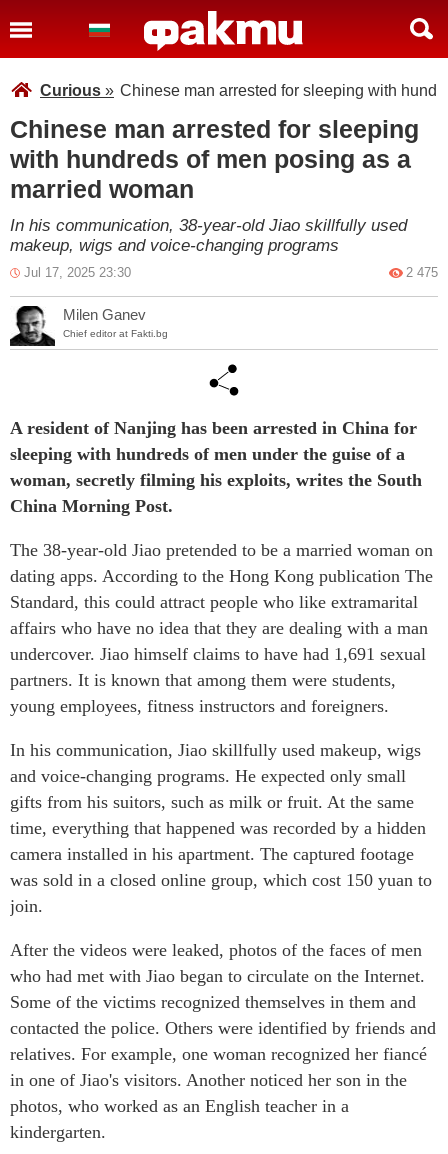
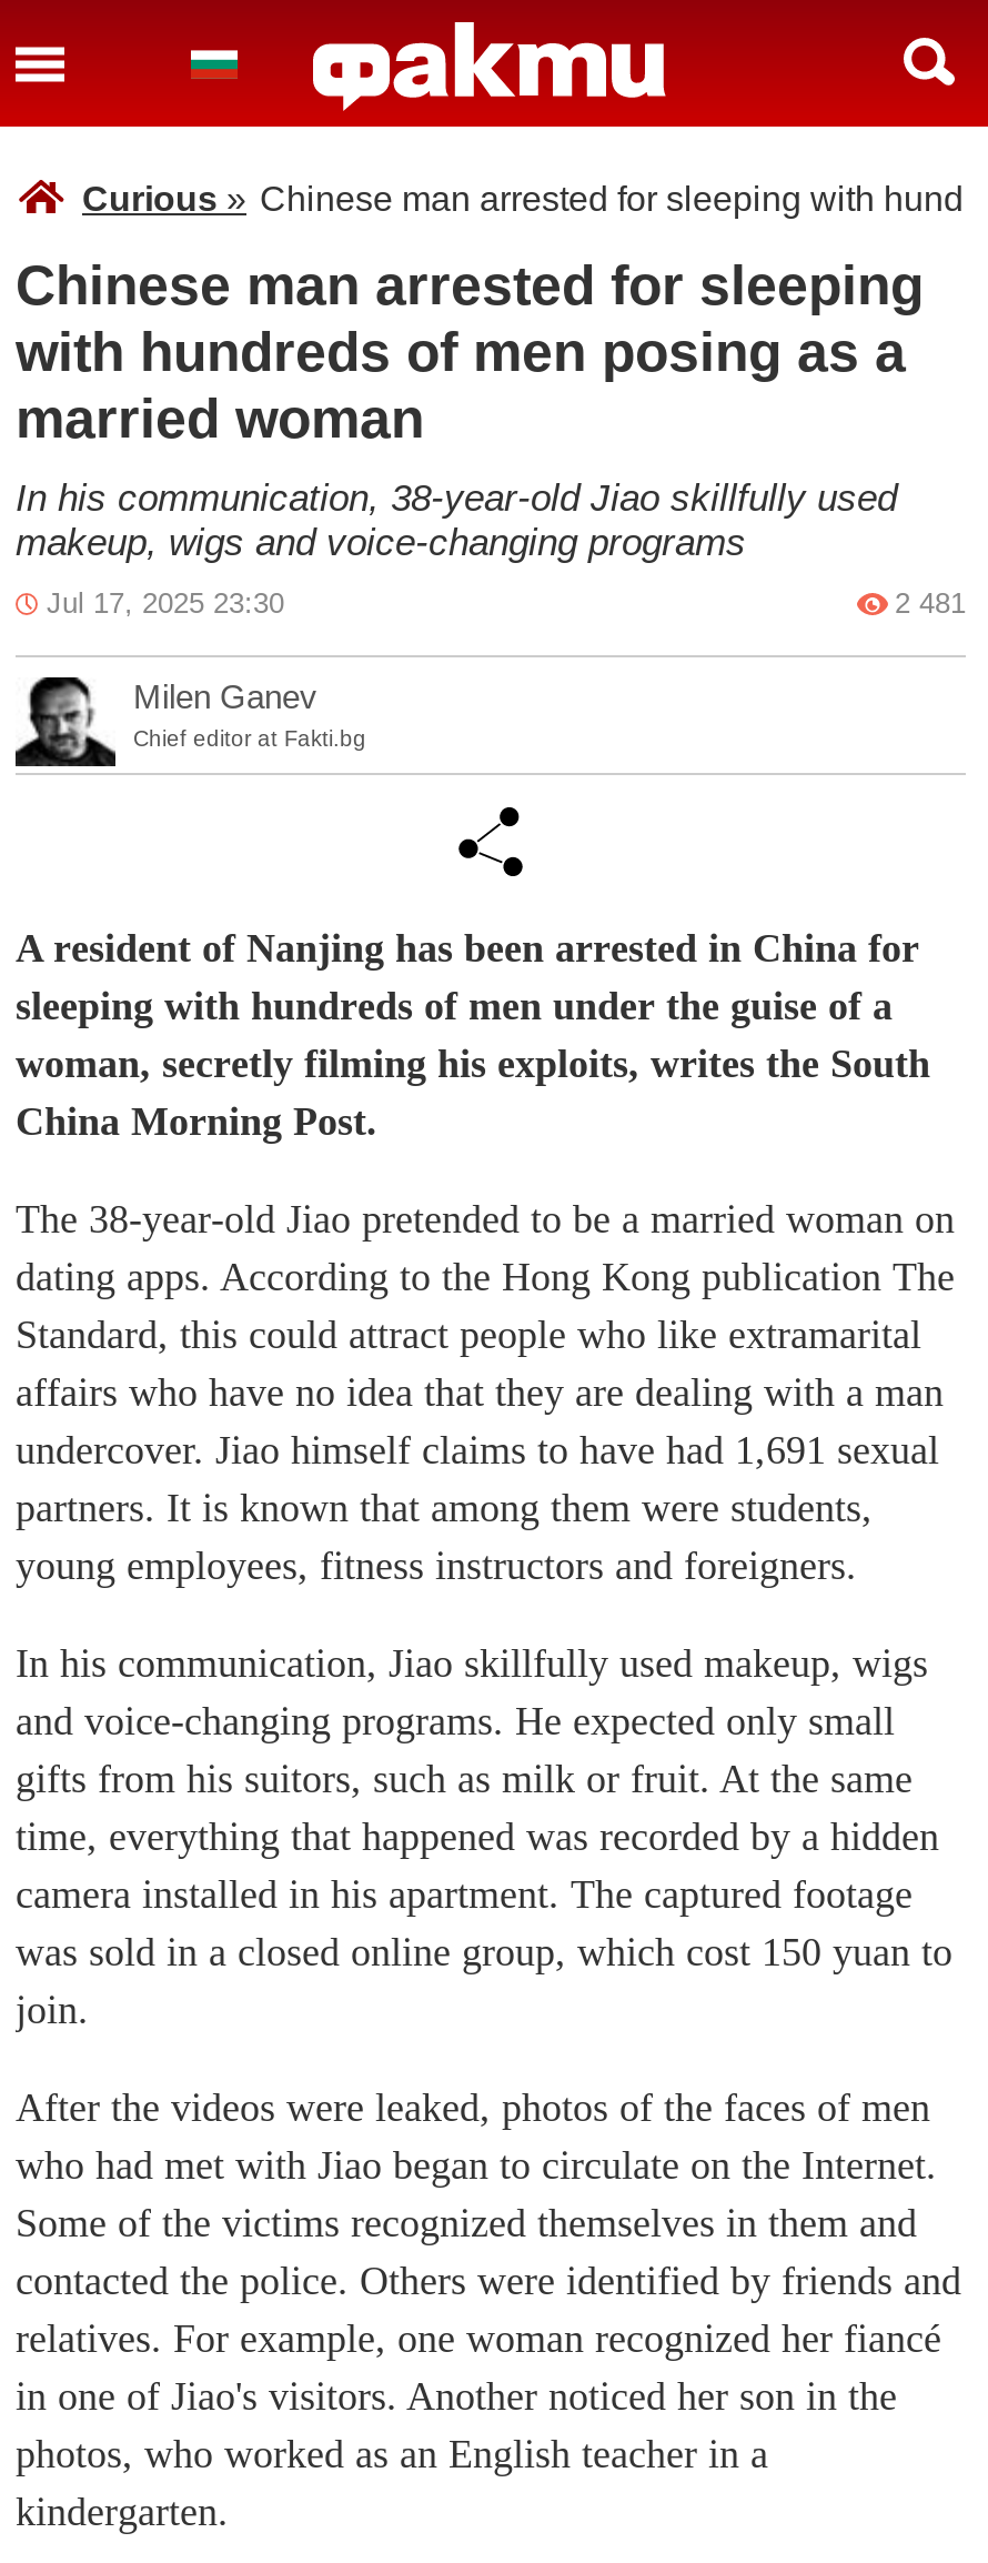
- 2 475
+ 2 481
